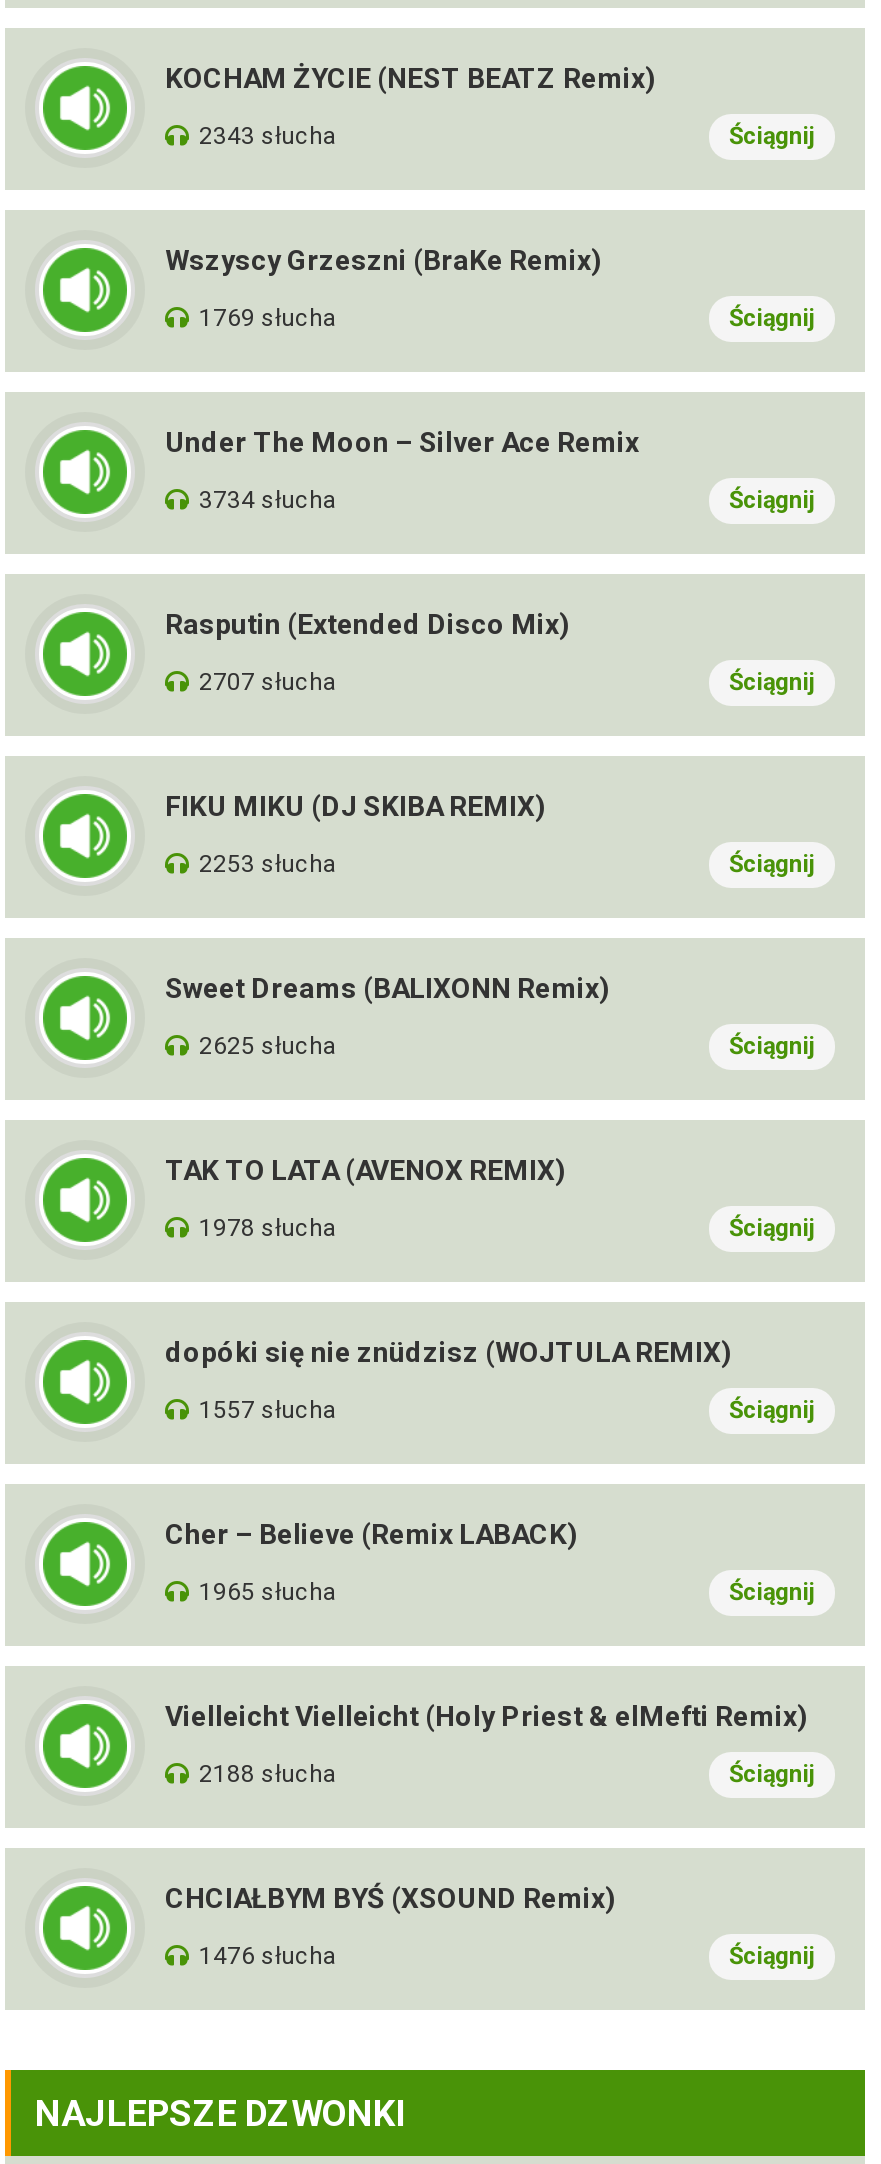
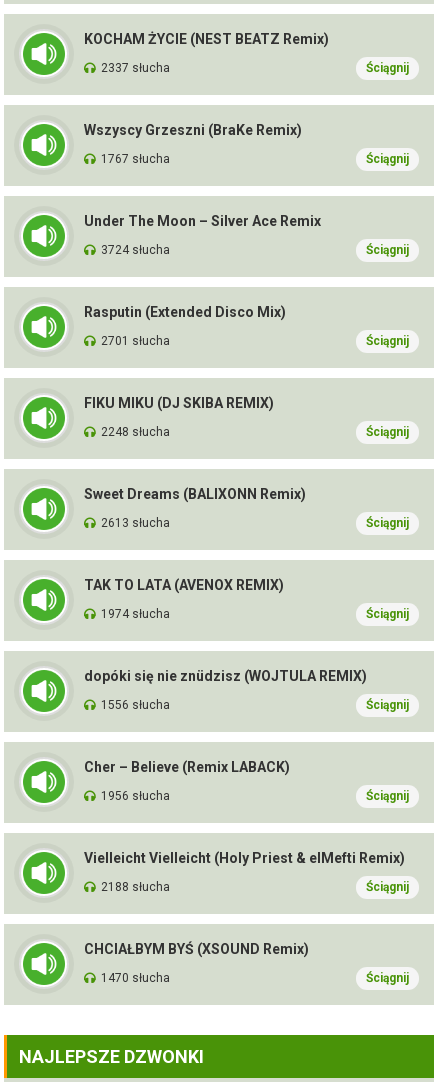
- 2343 słucha
+ 2337 słucha

- 1769 słucha
+ 1767 słucha

- 3734 słucha
+ 3724 słucha

- 2707 słucha
+ 2701 słucha

- 2253 słucha
+ 2248 słucha

- 2625 słucha
+ 2613 słucha

- 1978 słucha
+ 1974 słucha

- 1557 słucha
+ 1556 słucha

- 1965 słucha
+ 1956 słucha

- 1476 słucha
+ 1470 słucha
